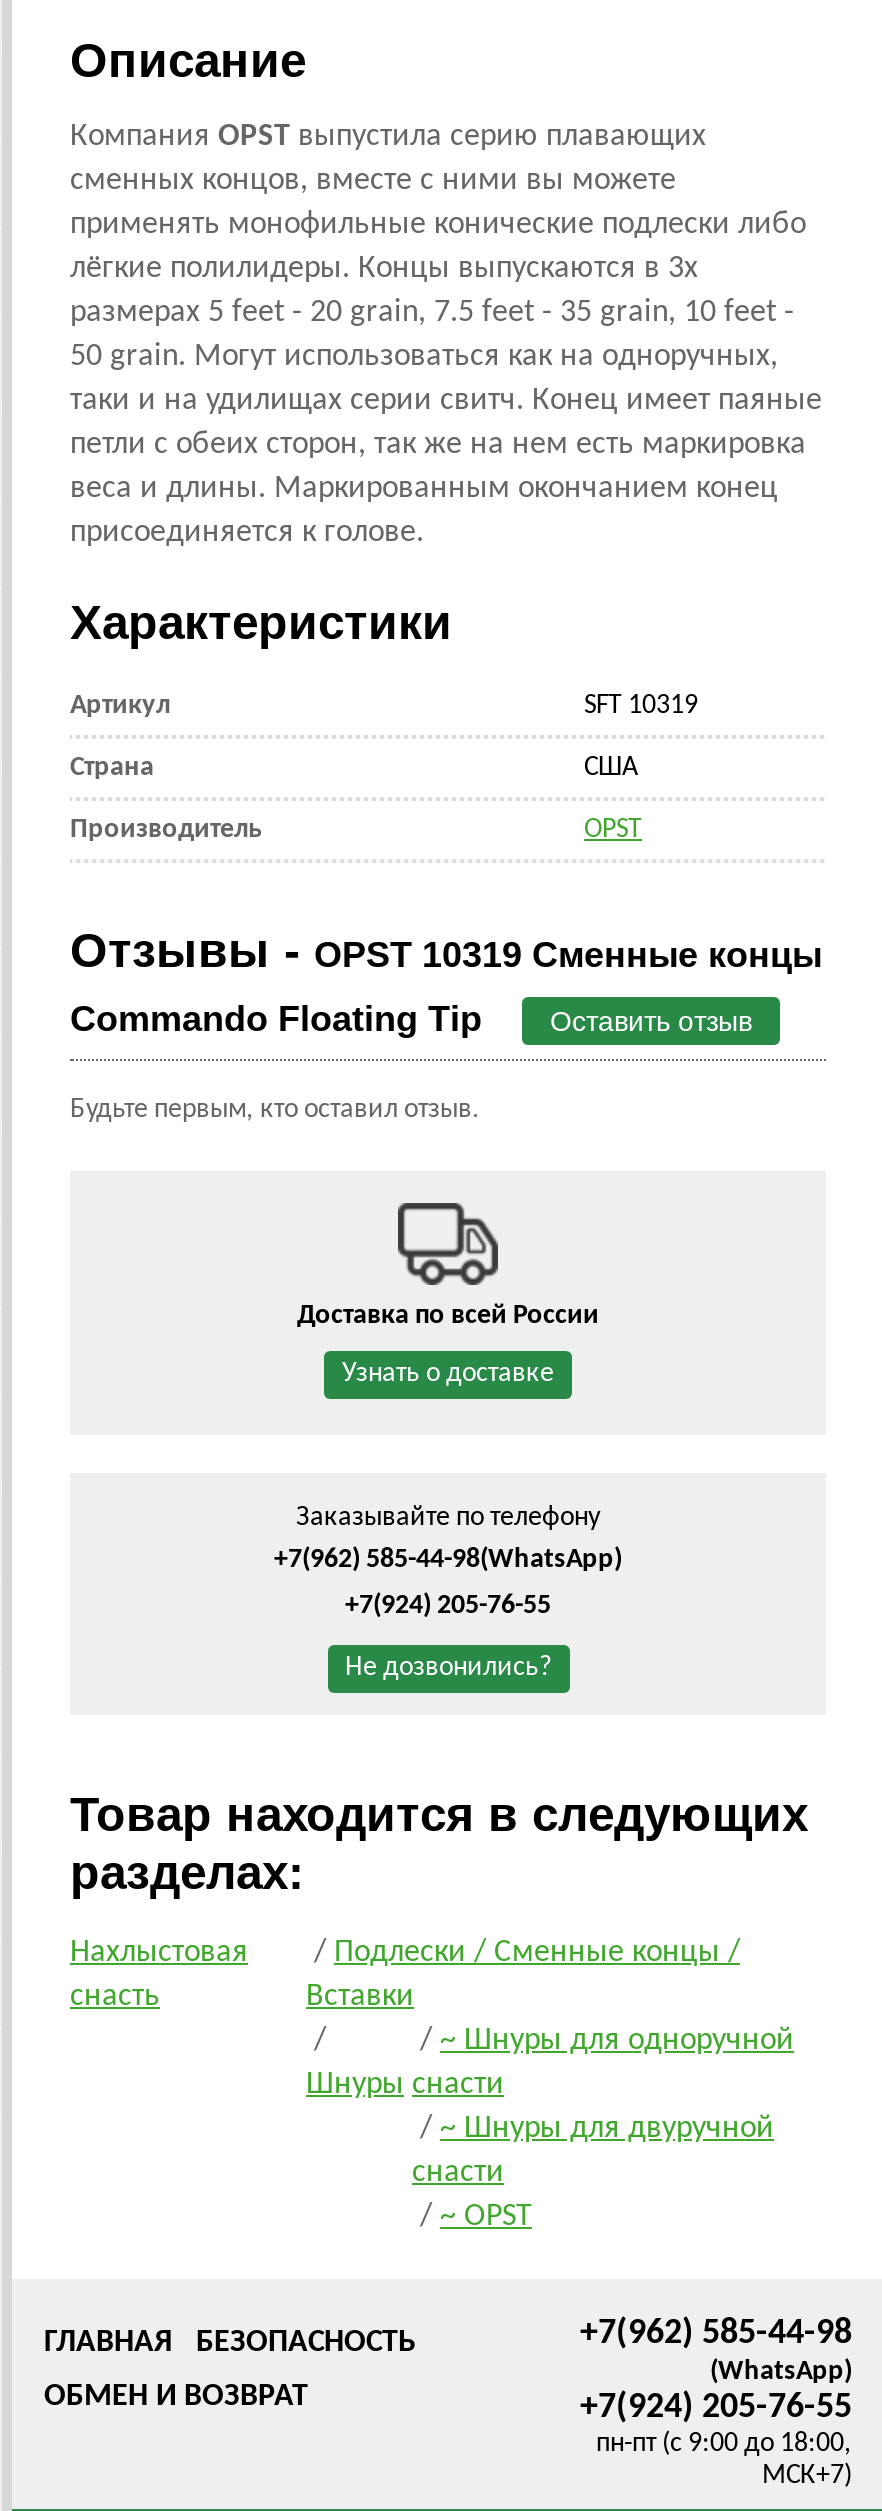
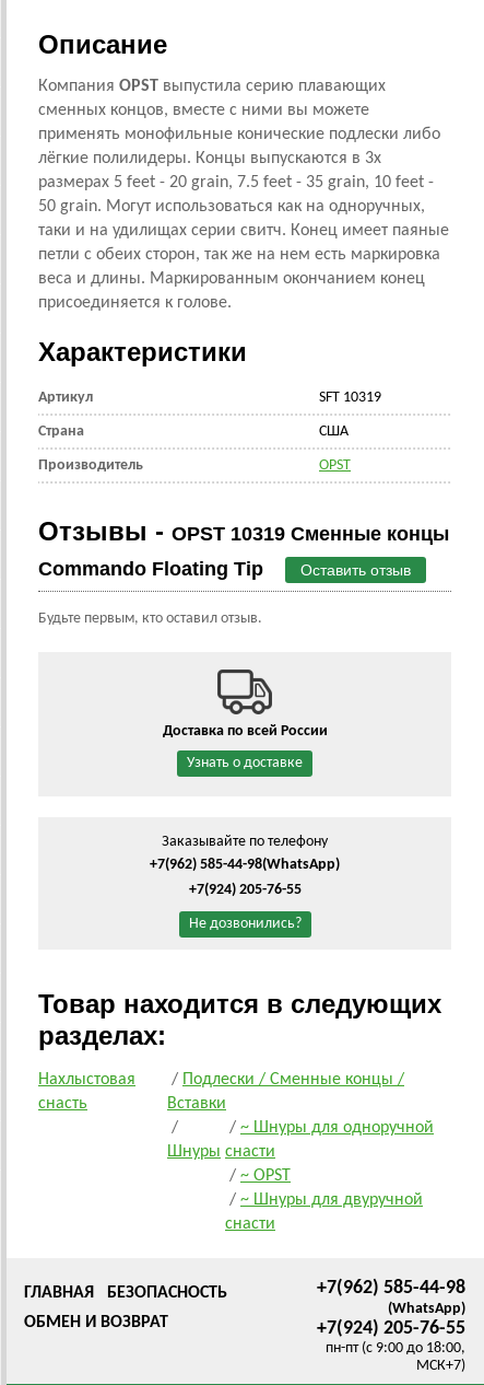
moved down: / ~ Шнуры для двуручной | снасти

moved up: / ~ OPST
